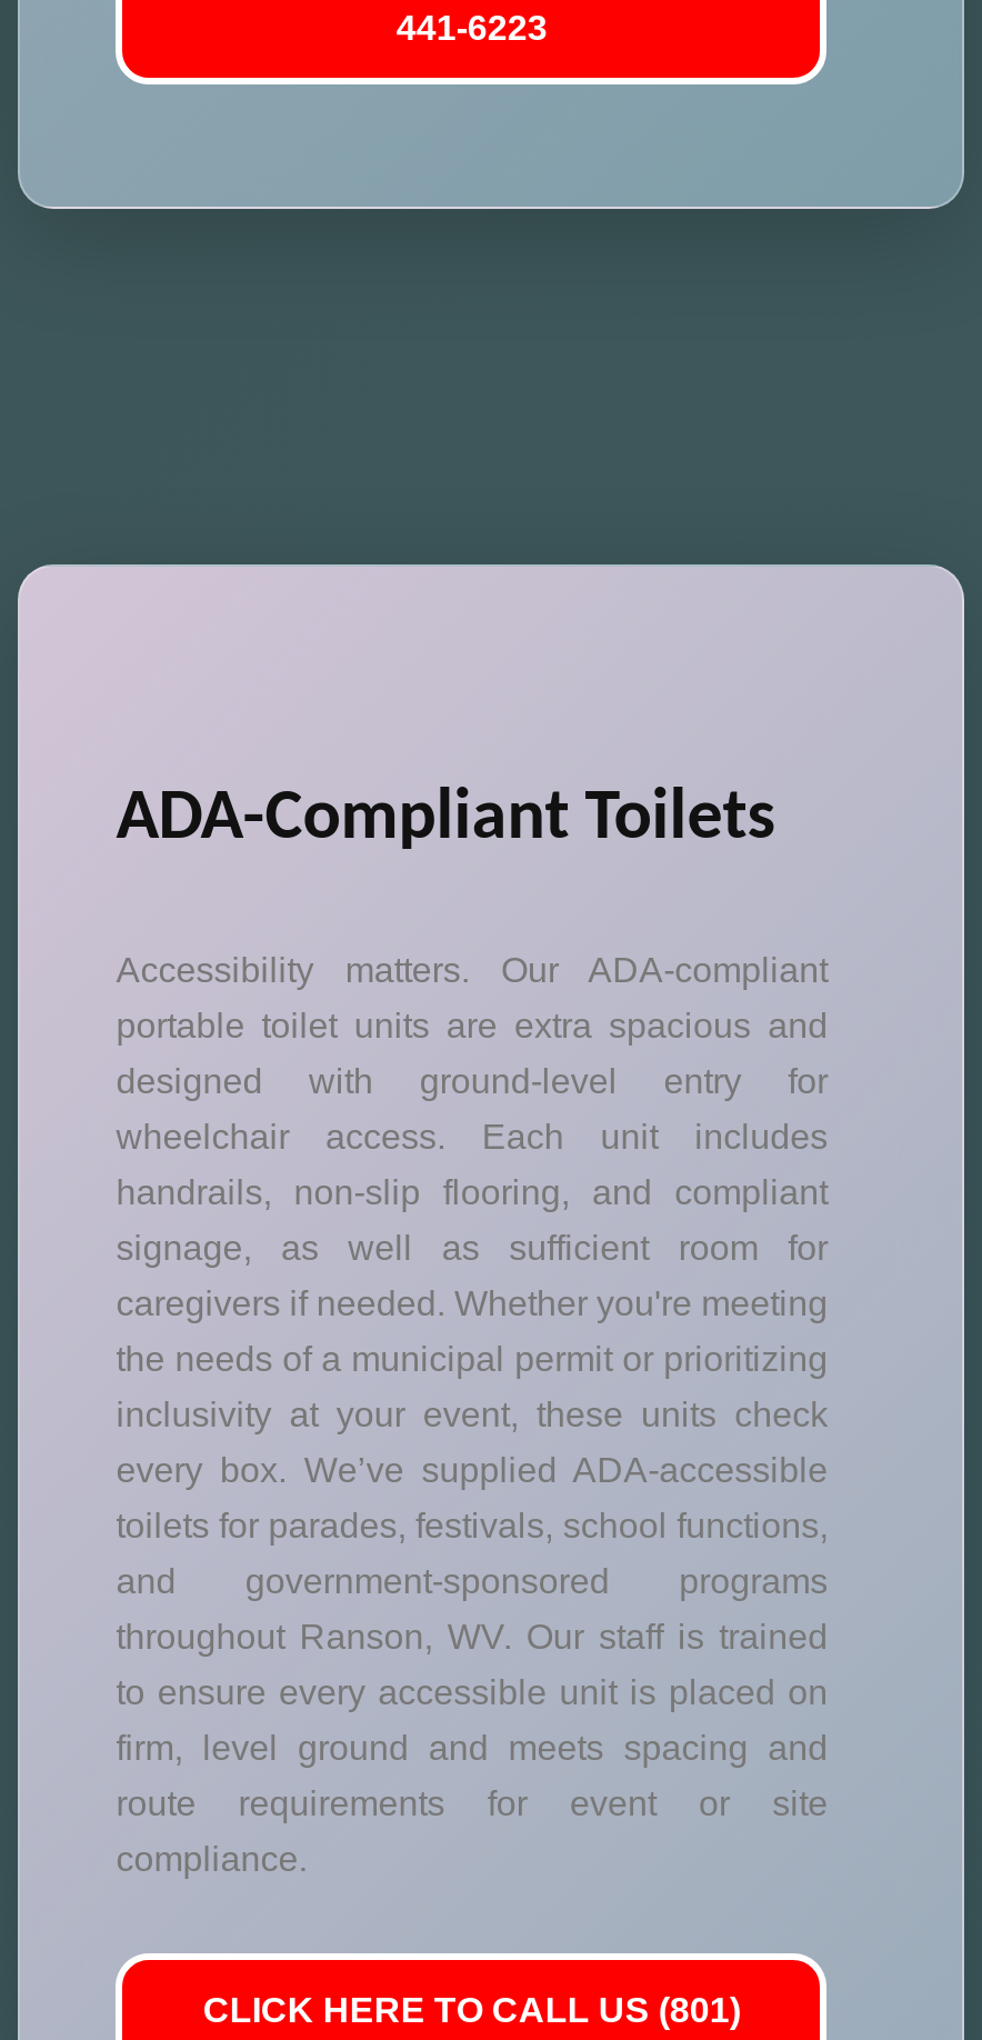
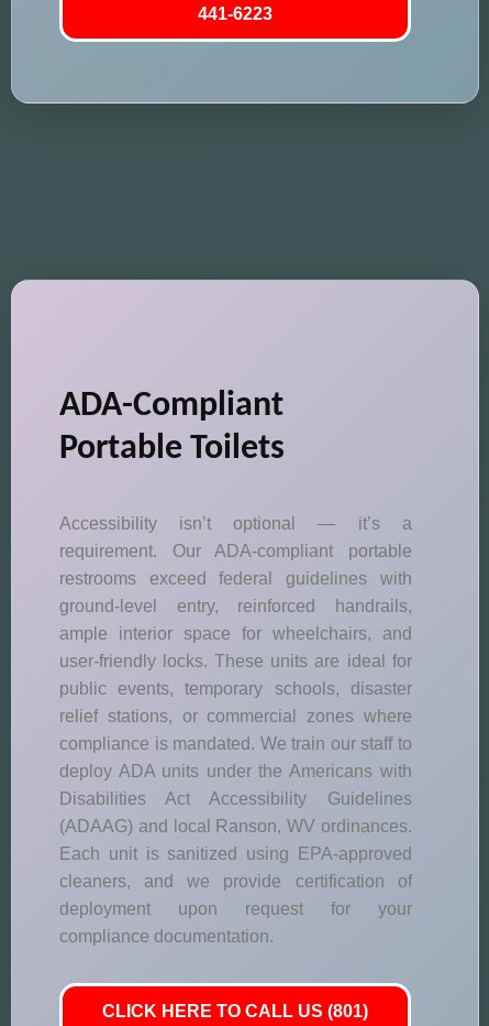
- ADA-Compliant Toilets
- Accessibility matters. Our ADA-compliant
- portable toilet units are extra spacious and
- designed with ground-level entry for
- wheelchair access. Each unit includes
- handrails, non-slip flooring, and compliant
- signage, as well as sufficient room for
- caregivers if needed. Whether you're meeting
- the needs of a municipal permit or prioritizing
- inclusivity at your event, these units check
- every box. We’ve supplied ADA-accessible
- toilets for parades, festivals, school functions,
- and government-sponsored programs
- throughout Ranson, WV. Our staff is trained
- to ensure every accessible unit is placed on
- firm, level ground and meets spacing and
- route requirements for event or site
- compliance.
+ ADA-Compliant
+ Portable Toilets
+ Accessibility isn’t optional — it’s a
+ requirement. Our ADA-compliant portable
+ restrooms exceed federal guidelines with
+ ground-level entry, reinforced handrails,
+ ample interior space for wheelchairs, and
+ user-friendly locks. These units are ideal for
+ public events, temporary schools, disaster
+ relief stations, or commercial zones where
+ compliance is mandated. We train our staff to
+ deploy ADA units under the Americans with
+ Disabilities Act Accessibility Guidelines
+ (ADAAG) and local Ranson, WV ordinances.
+ Each unit is sanitized using EPA-approved
+ cleaners, and we provide certification of
+ deployment upon request for your
+ compliance documentation.
